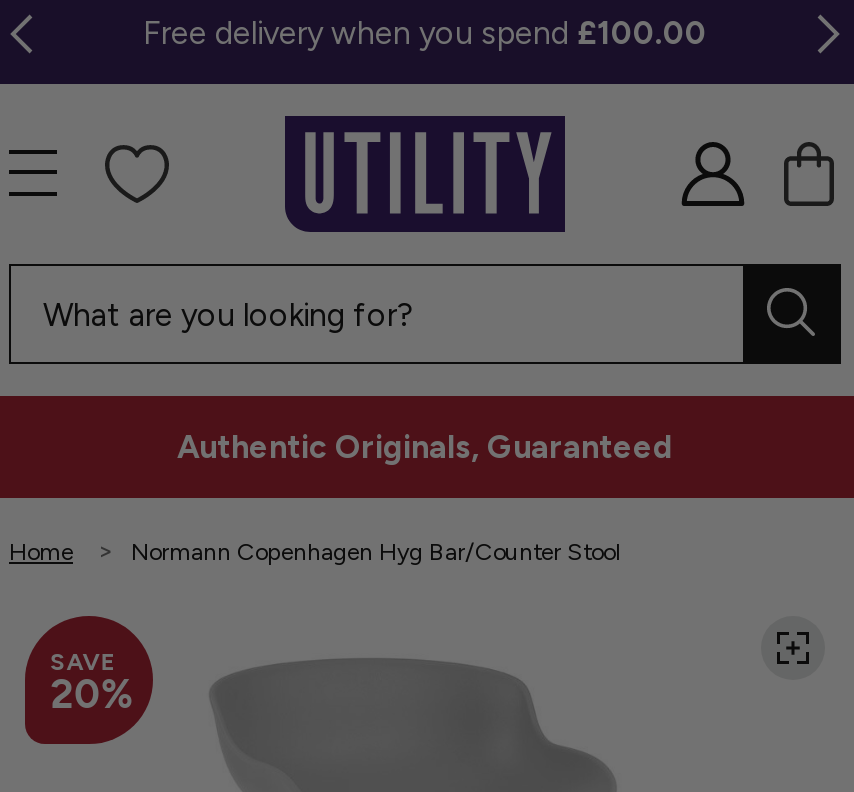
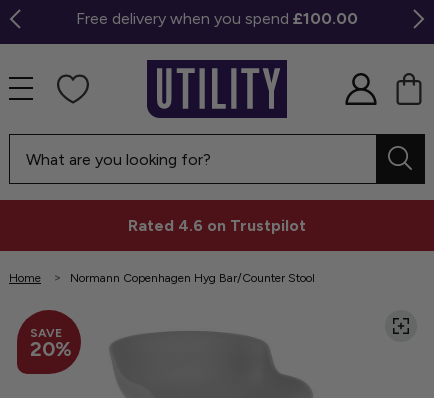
- Authentic Originals, Guaranteed
+ Rated 4.6 on Trustpilot
